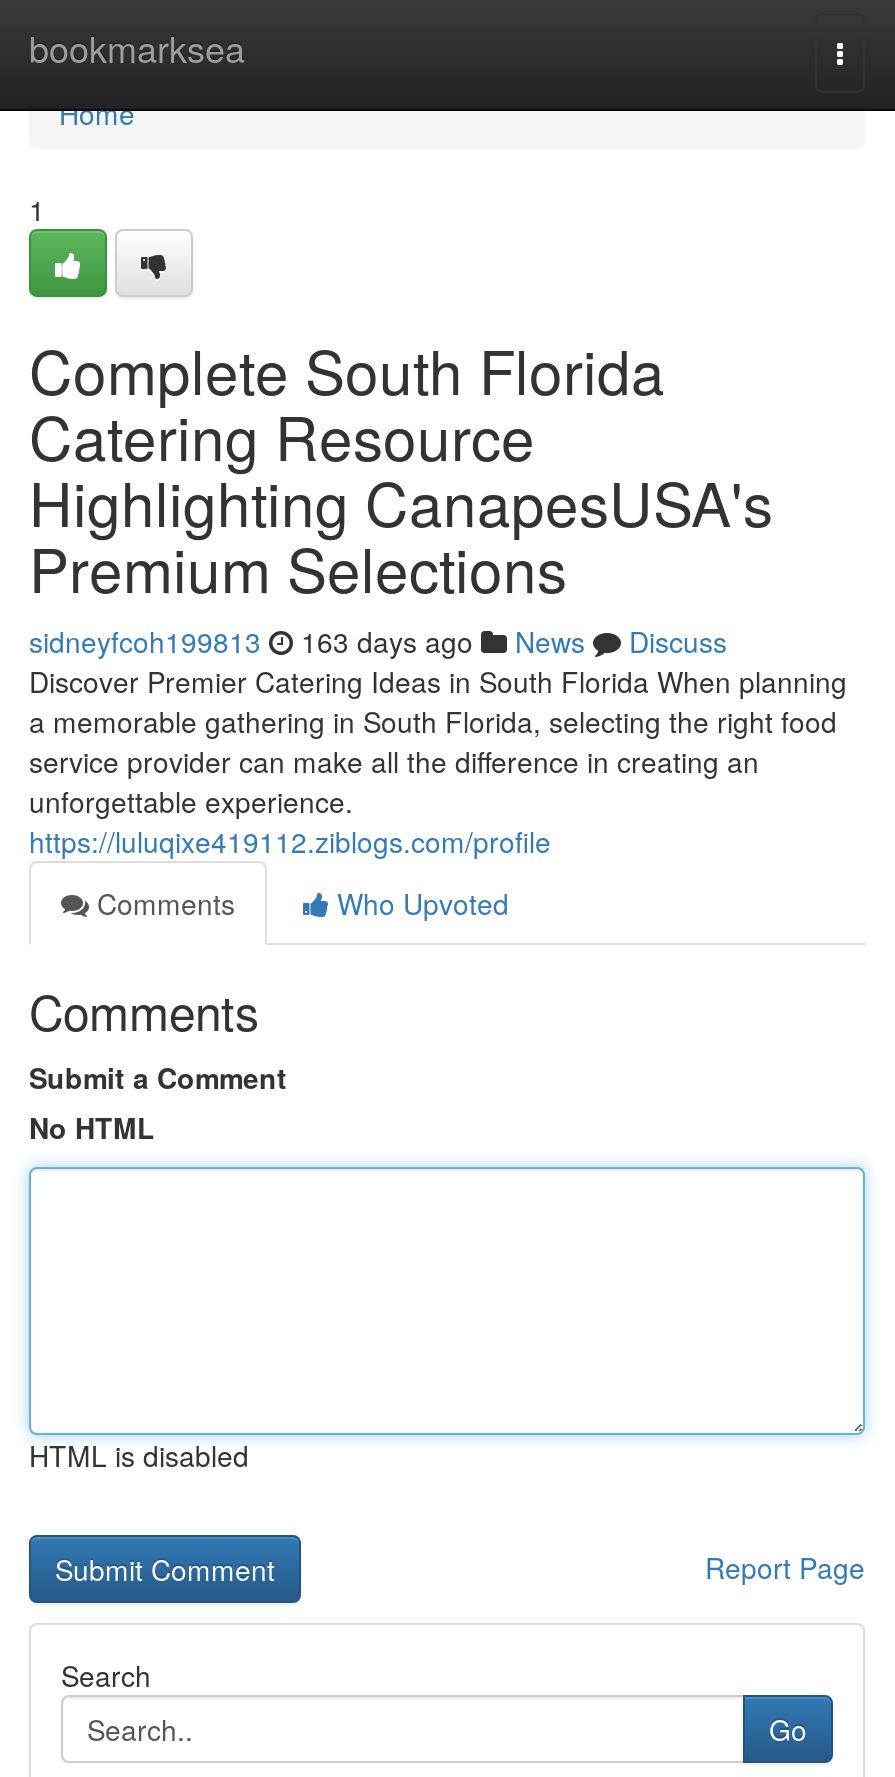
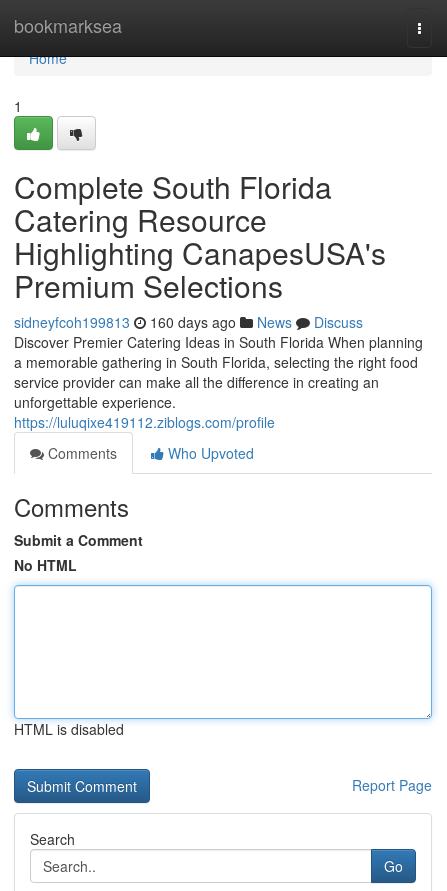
- sidneyfcoh199813 163 days ago News Discuss
+ sidneyfcoh199813 160 days ago News Discuss
